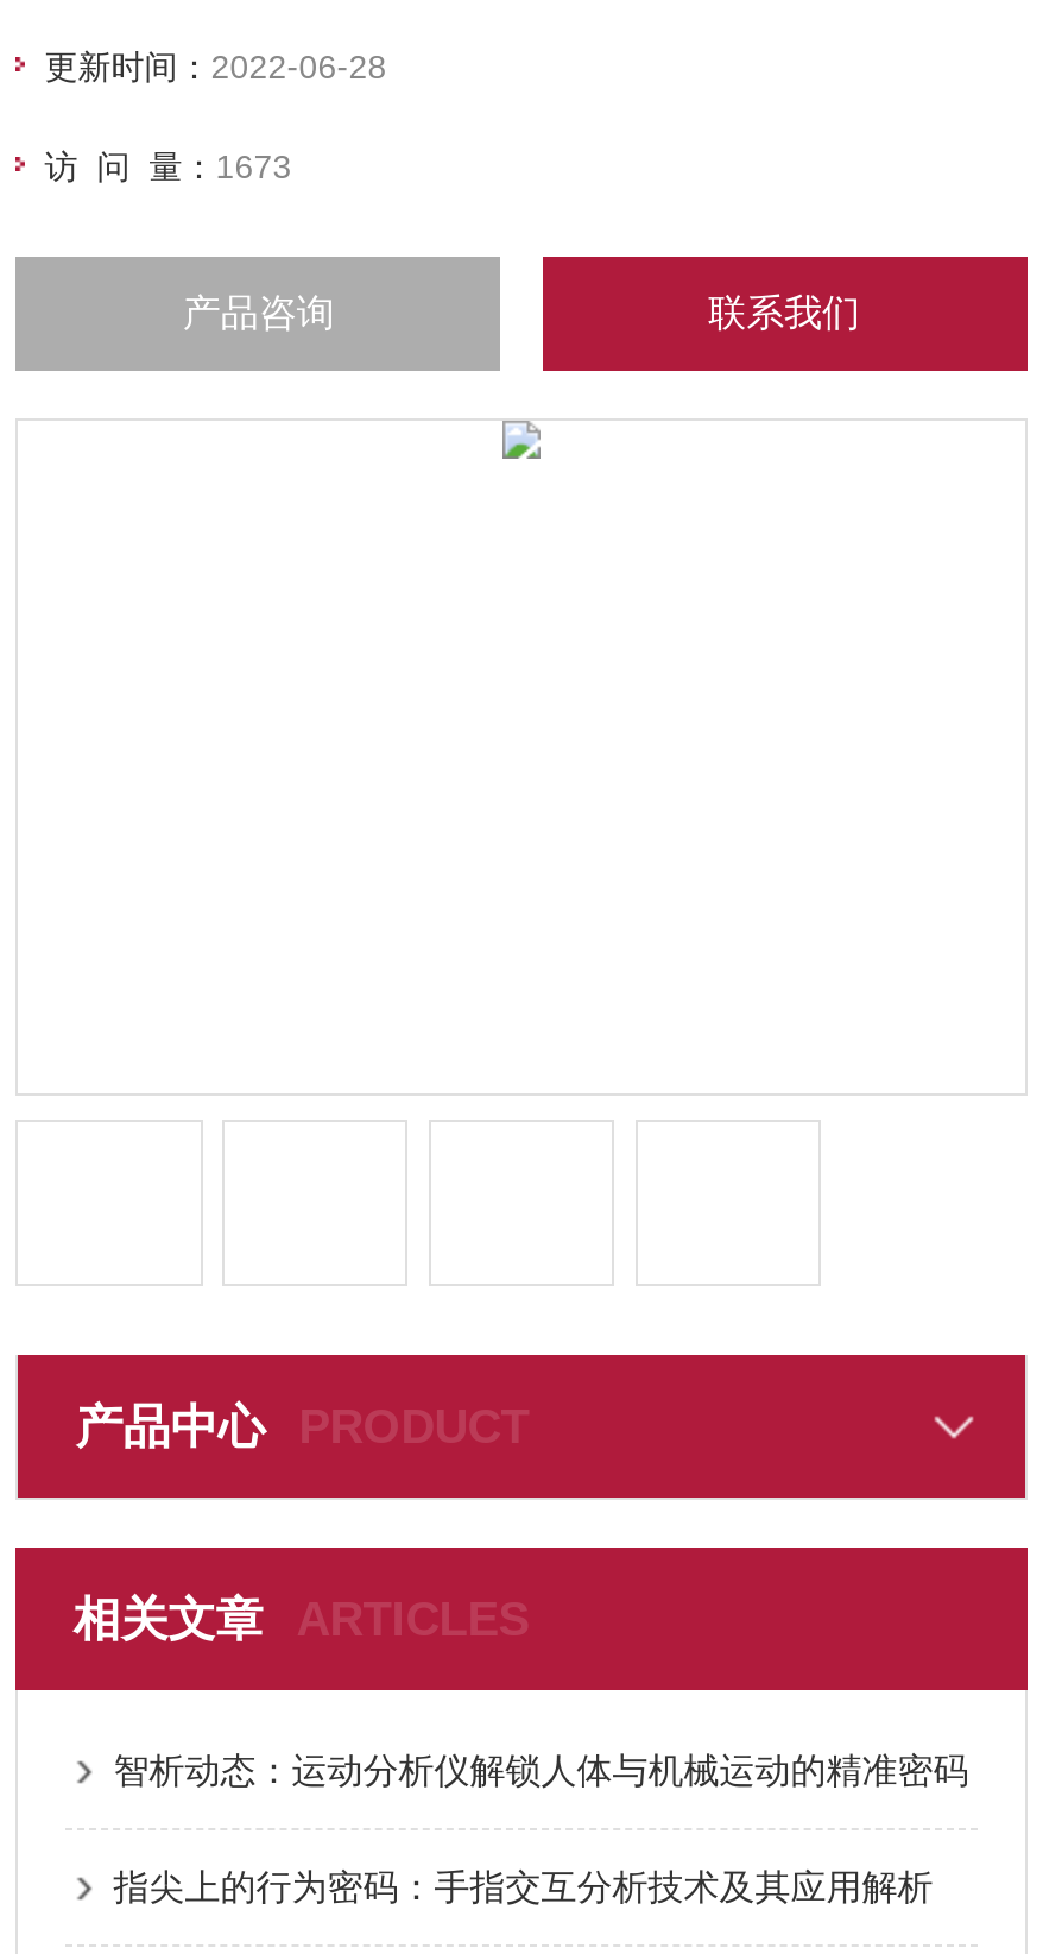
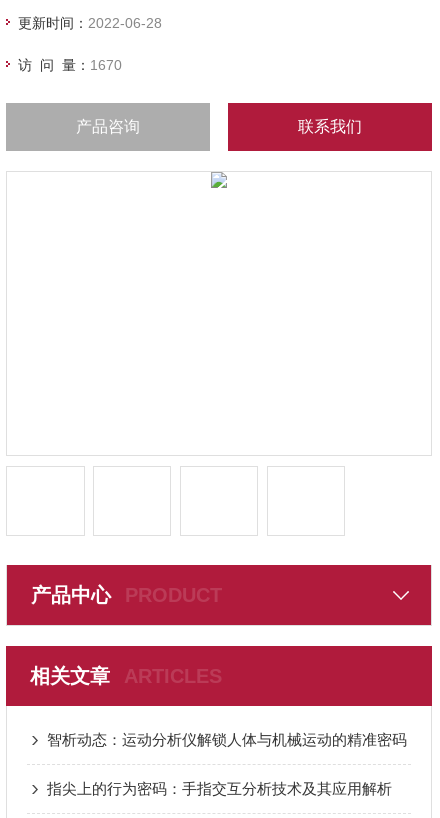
- 访 问 量：1673
+ 访 问 量：1670
